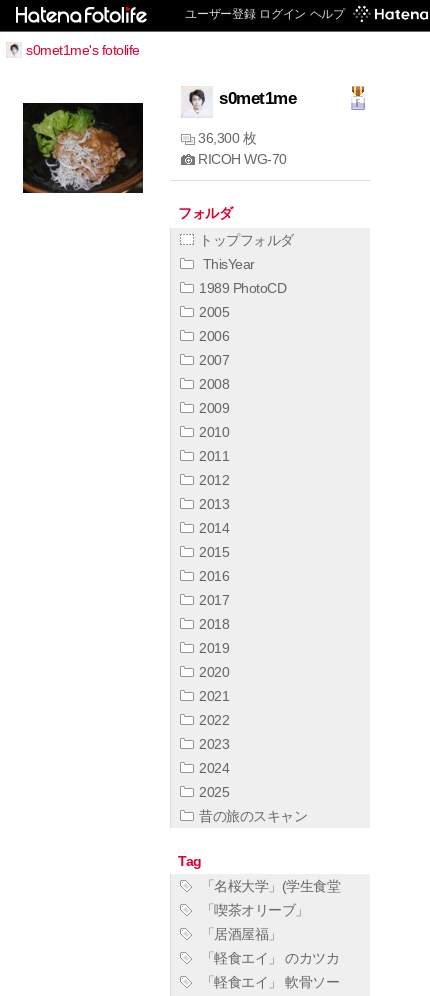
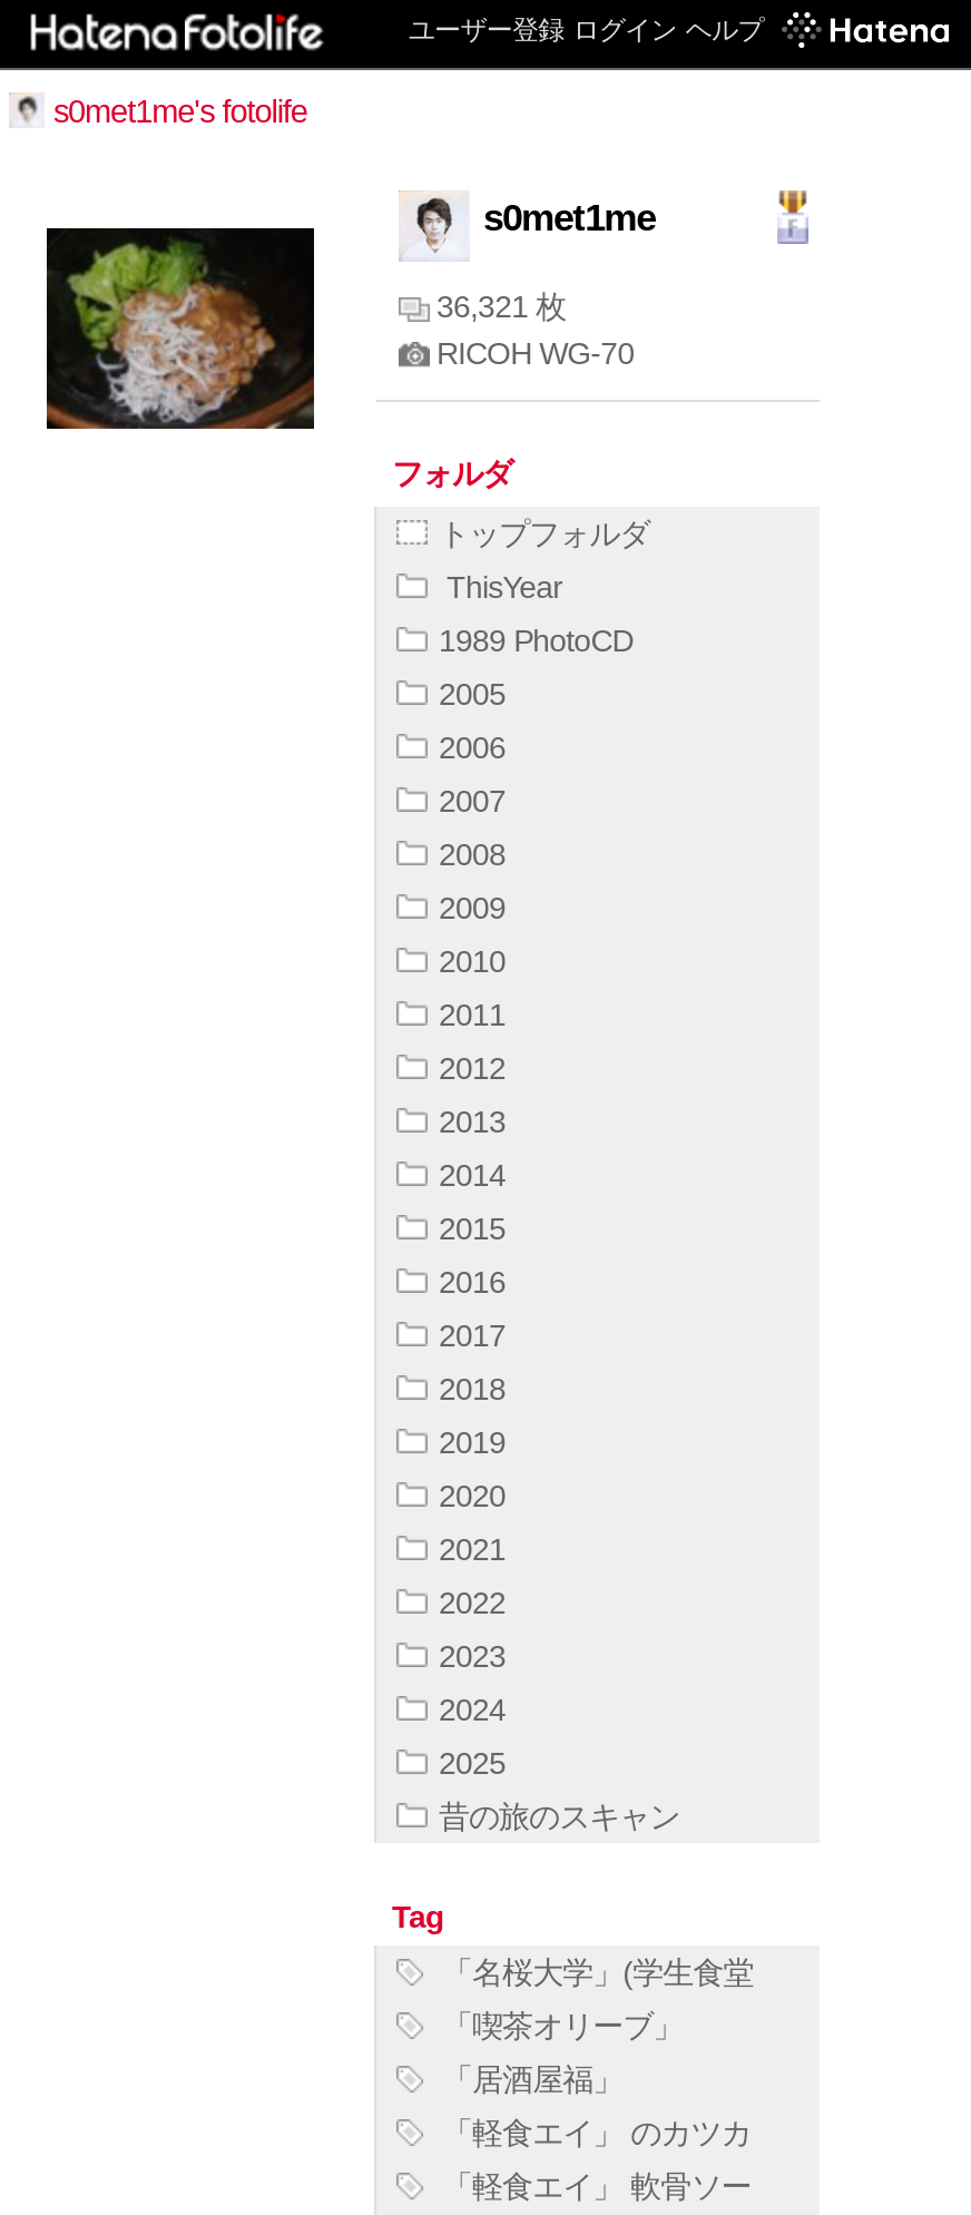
- 36,300 枚
+ 36,321 枚
